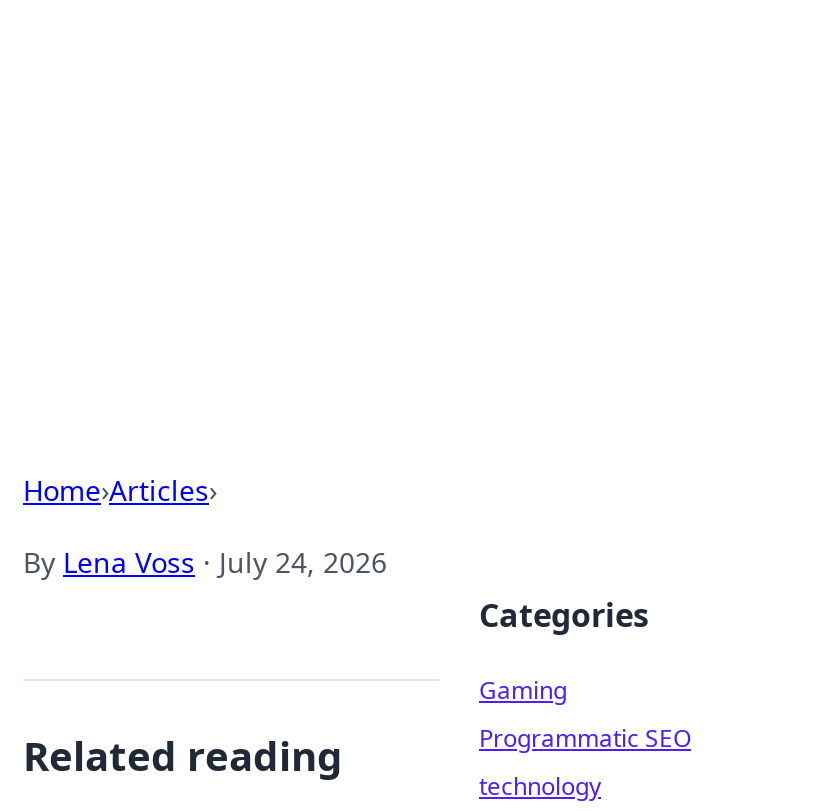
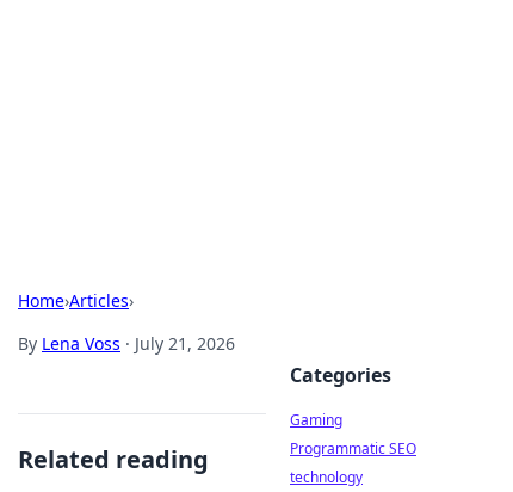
- By Lena Voss · July 24, 2026
+ By Lena Voss · July 21, 2026
